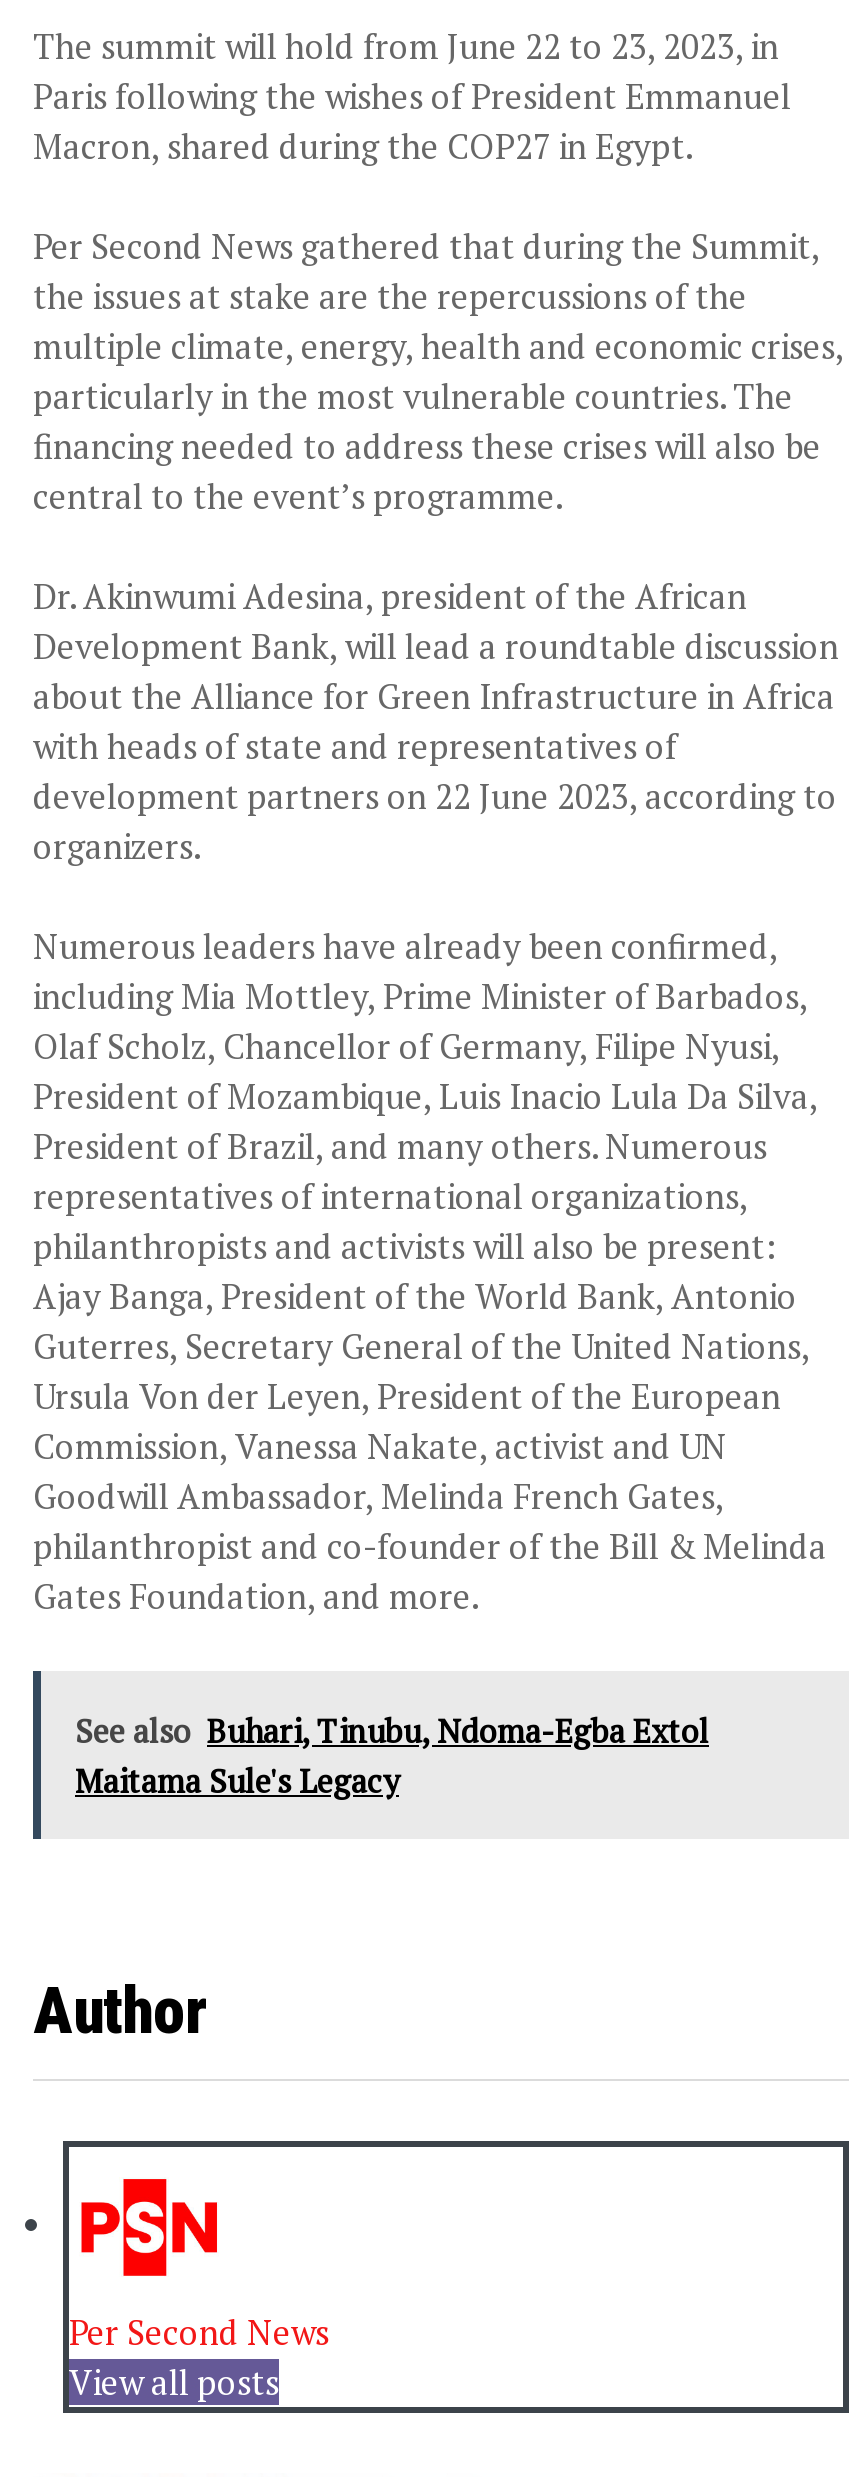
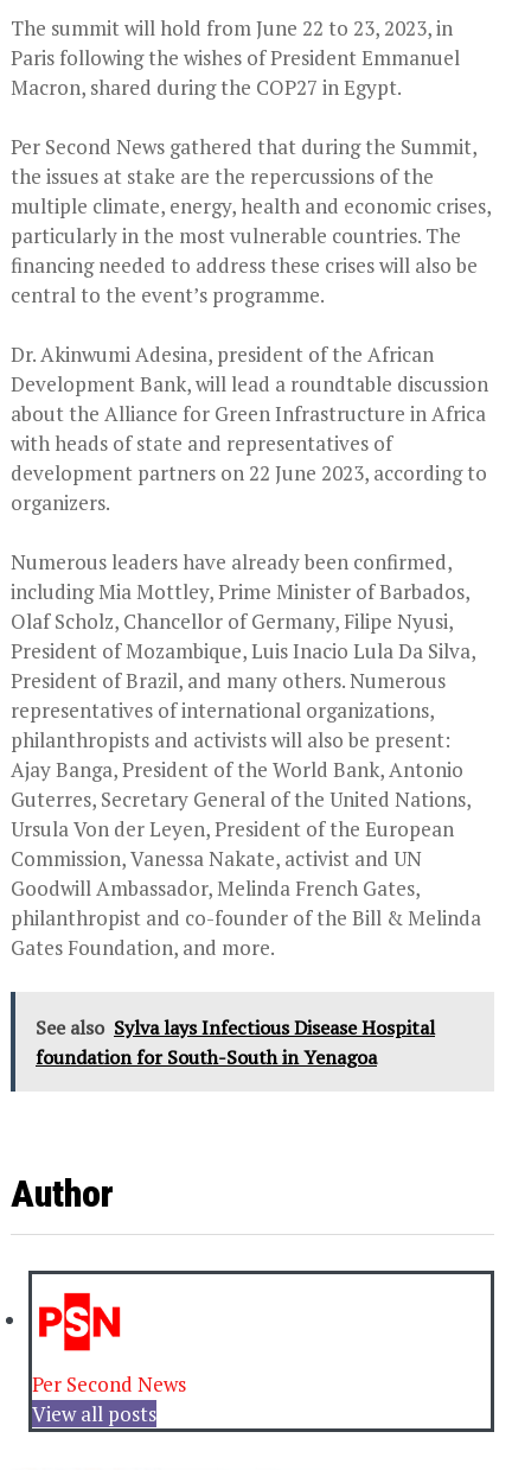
- See also Buhari, Tinubu, Ndoma-Egba Extol
- Maitama Sule's Legacy
+ See also Sylva lays Infectious Disease Hospital
+ foundation for South-South in Yenagoa
